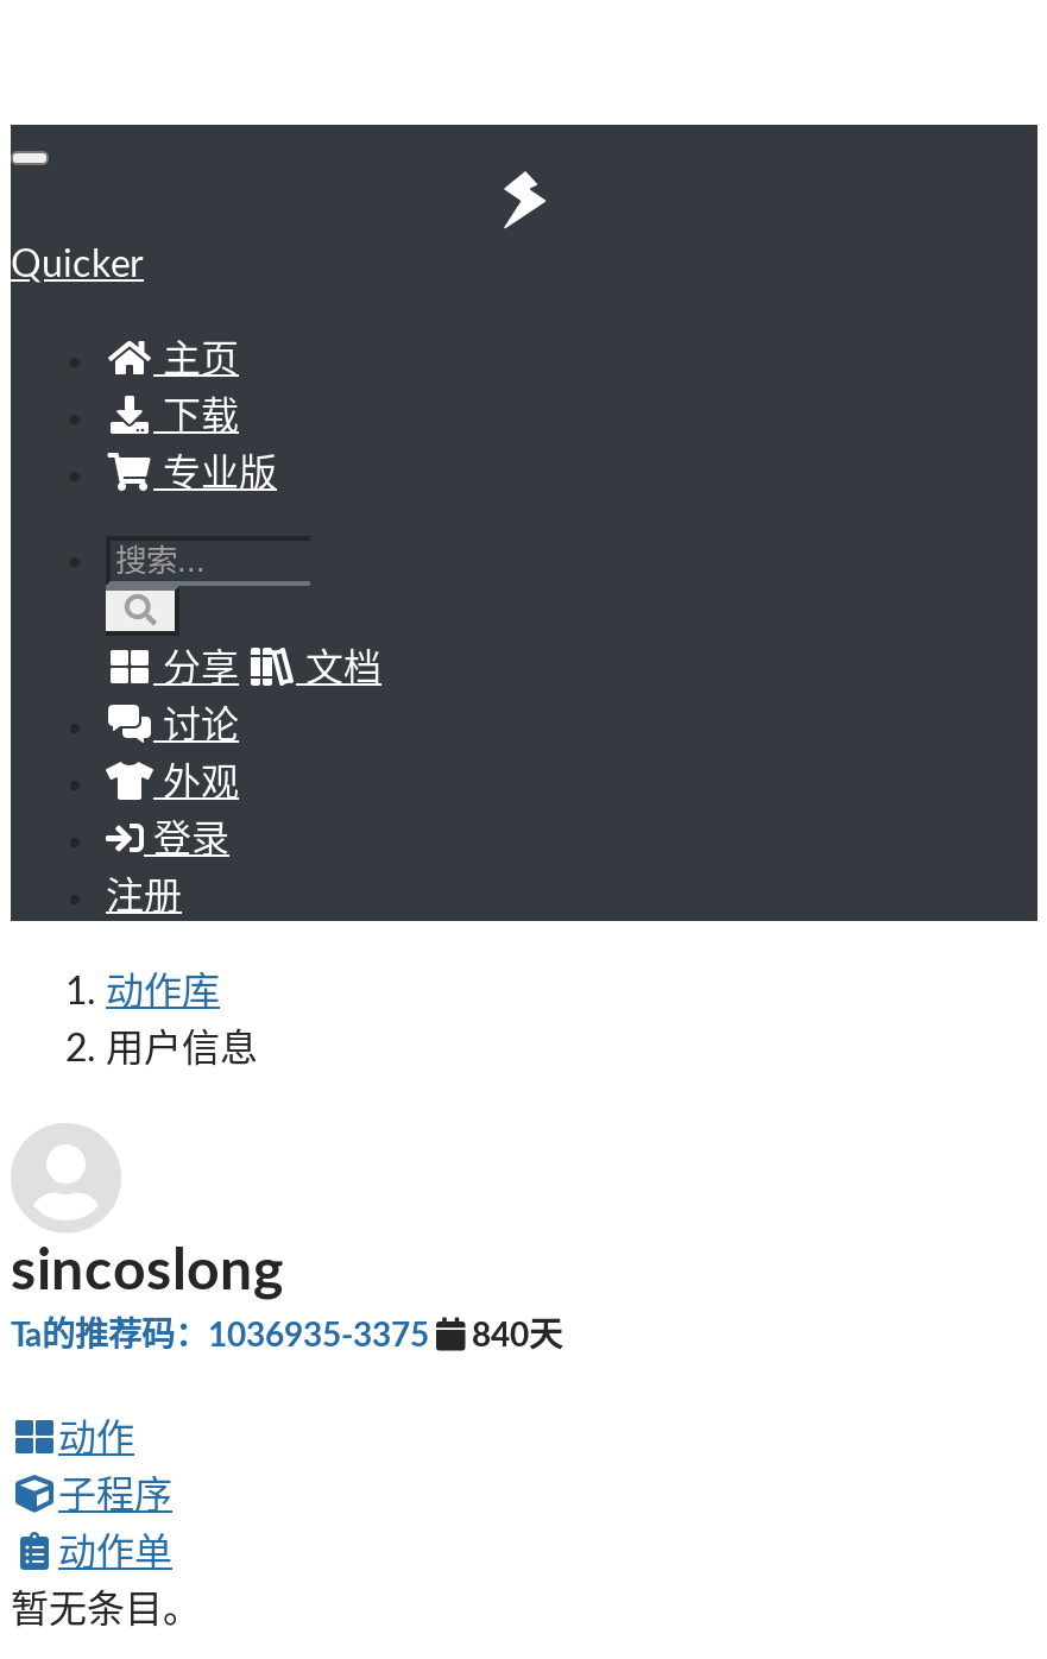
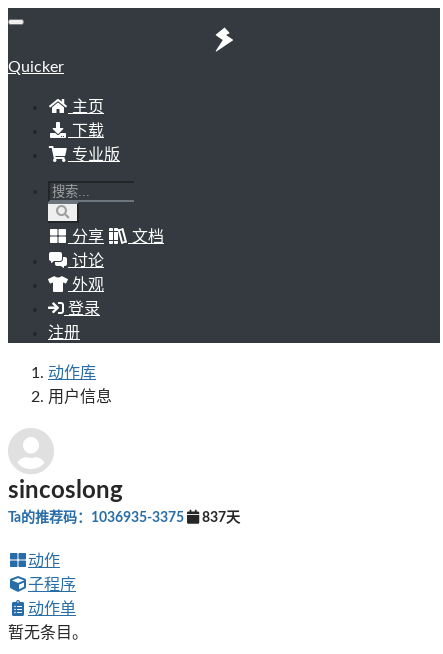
- Ta的推荐码：1036935-3375 840天
+ Ta的推荐码：1036935-3375 837天
